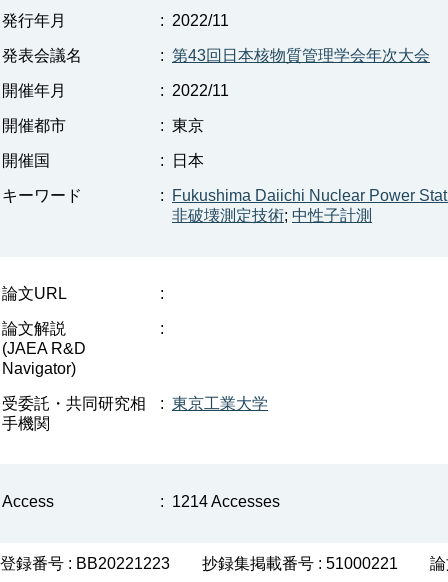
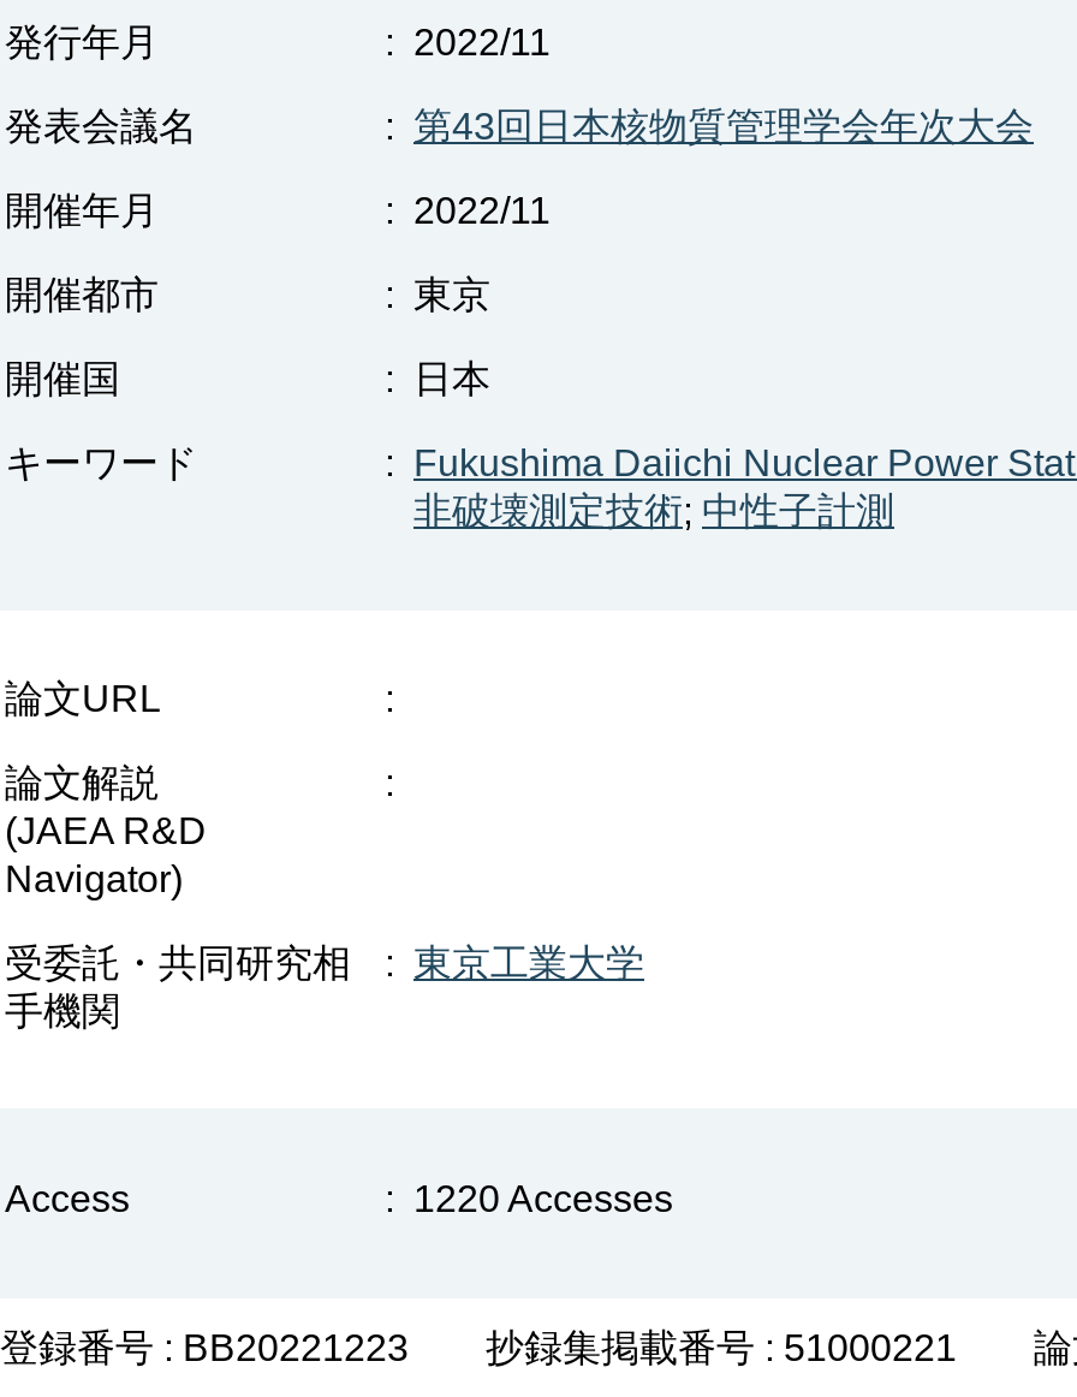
- : 1214 Accesses
+ : 1220 Accesses
